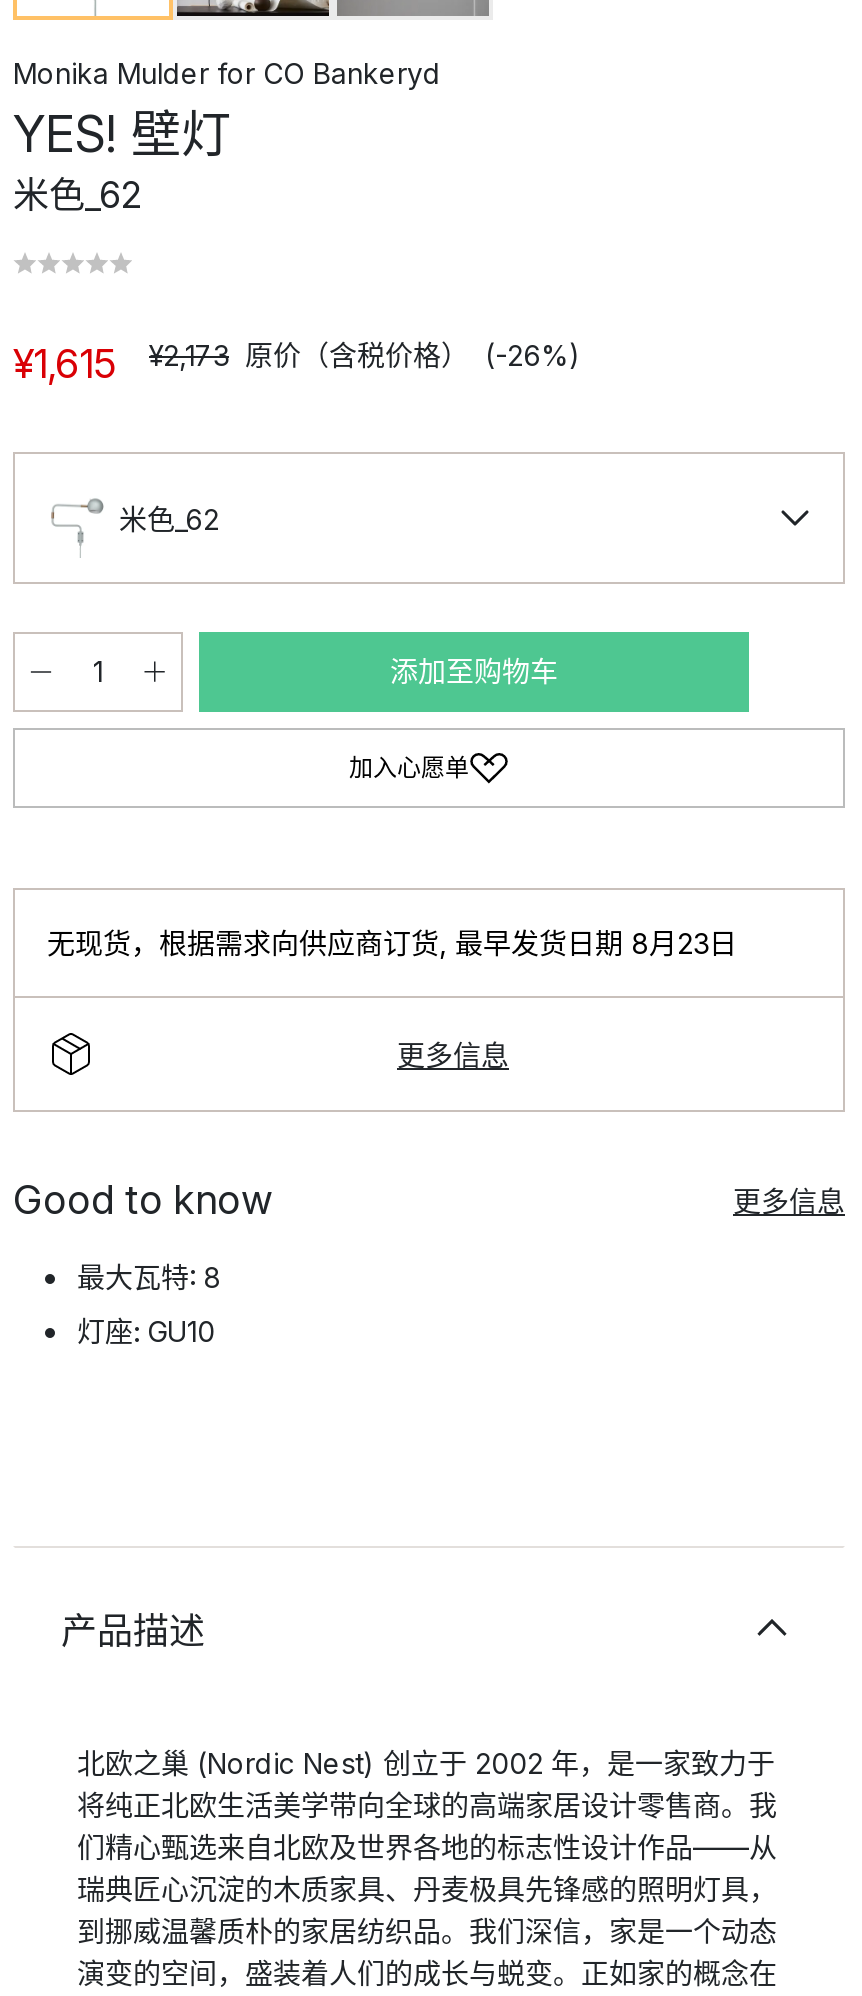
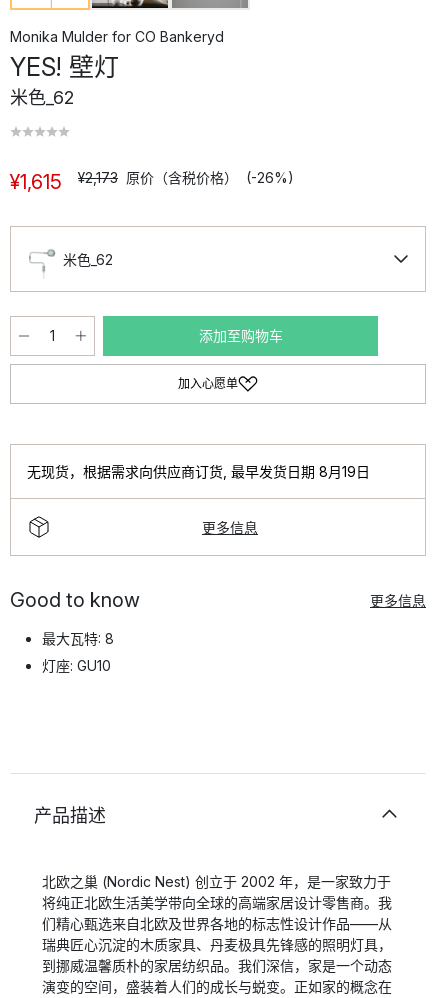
- 无现货，根据需求向供应商订货,最早发货日期 8月23日
+ 无现货，根据需求向供应商订货,最早发货日期 8月19日
